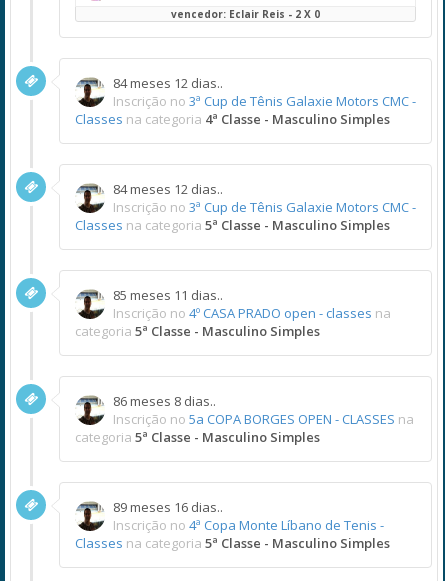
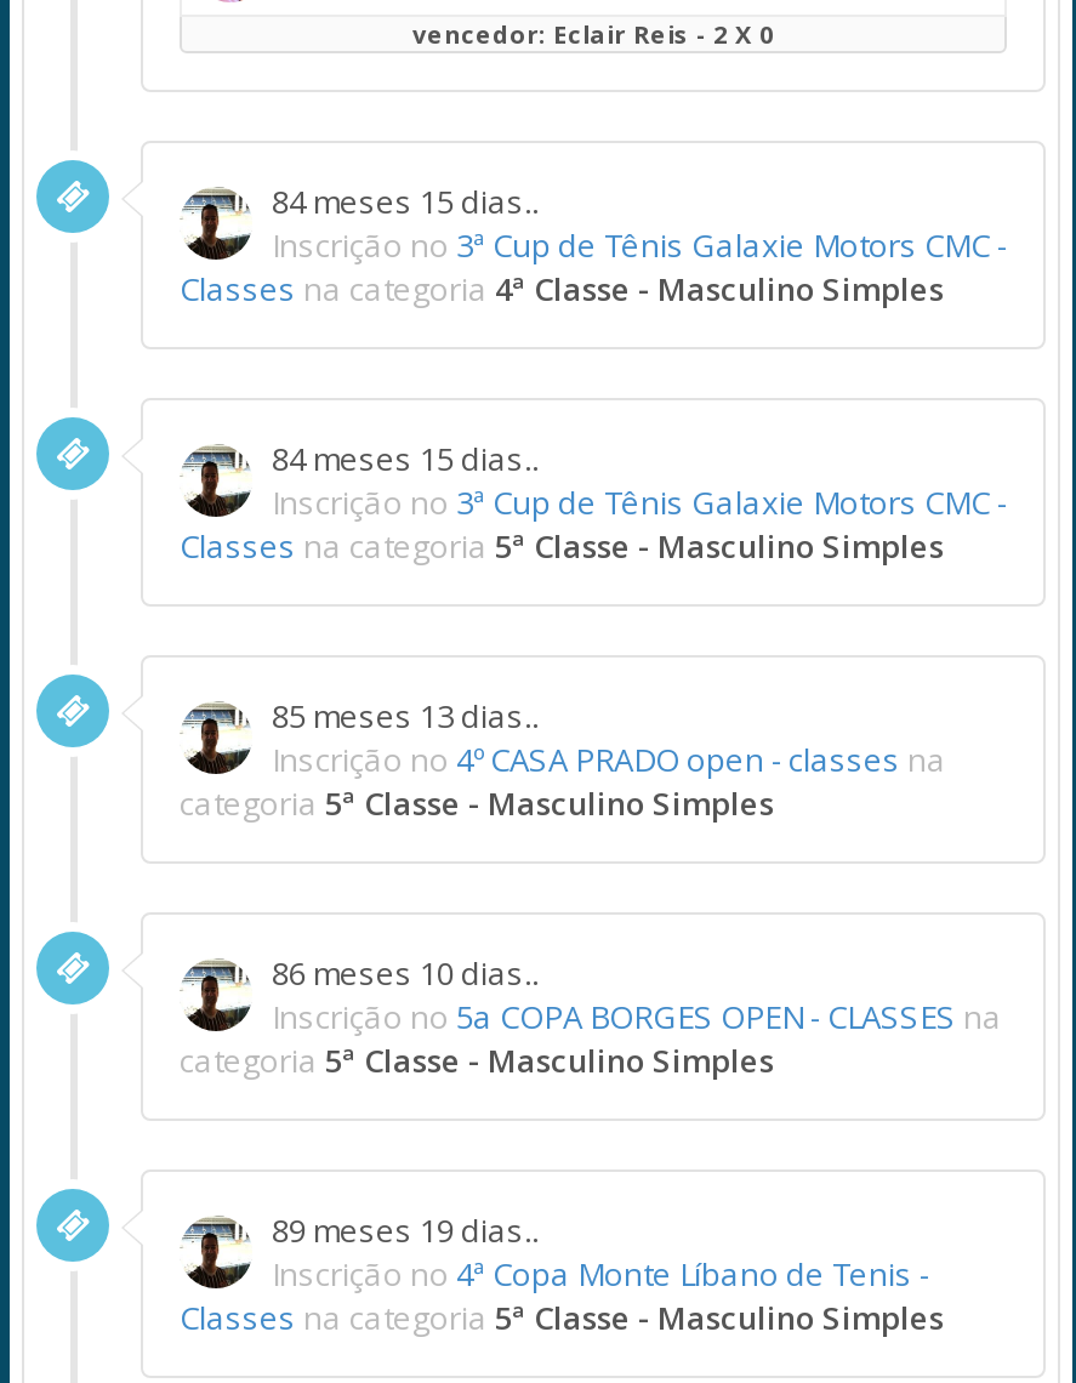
- 84 meses 12 dias..
+ 84 meses 15 dias..

- 84 meses 12 dias..
+ 84 meses 15 dias..

- 85 meses 11 dias..
+ 85 meses 13 dias..

- 86 meses 8 dias..
+ 86 meses 10 dias..

- 89 meses 16 dias..
+ 89 meses 19 dias..
